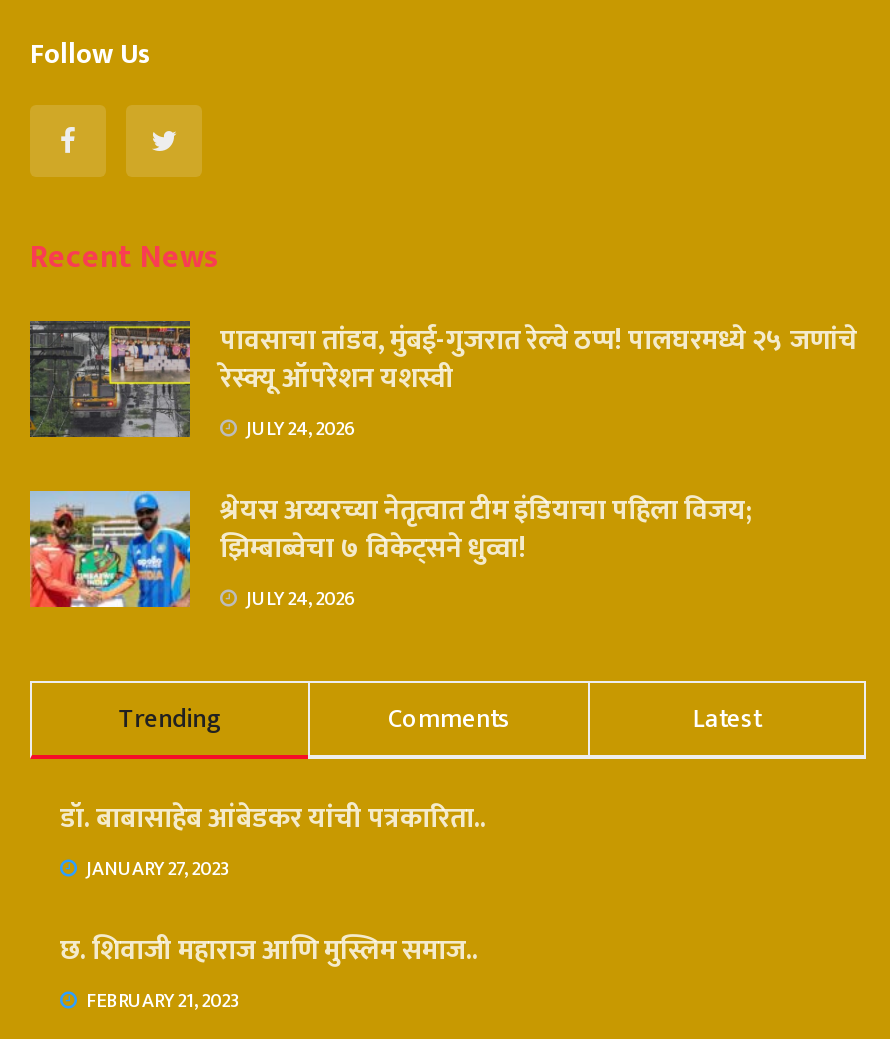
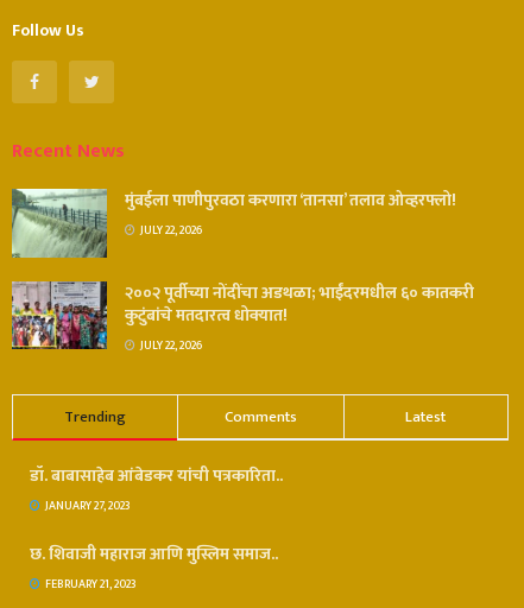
- [image]
- पावसाचा तांडव, मुंबई-गुजरात रेल्वे ठप्प! पालघरमध्ये २५ जणांचे
- रेस्क्यू ऑपरेशन यशस्वी
- JULY 24, 2026
+ [image]
+ मुंबईला पाणीपुरवठा करणारा ‘तानसा’ तलाव ओव्हरफ्लो!
+ JULY 22, 2026

- [image]
- श्रेयस अय्यरच्या नेतृत्वात टीम इंडियाचा पहिला विजय;
- झिम्बाब्वेचा ७ विकेट्सने धुव्वा!
- JULY 24, 2026
+ [image]
+ २००२ पूर्वीच्या नोंदींचा अडथळा; भाईंदरमधील ६० कातकरी
+ कुटुंबांचे मतदारत्व धोक्यात!
+ JULY 22, 2026
